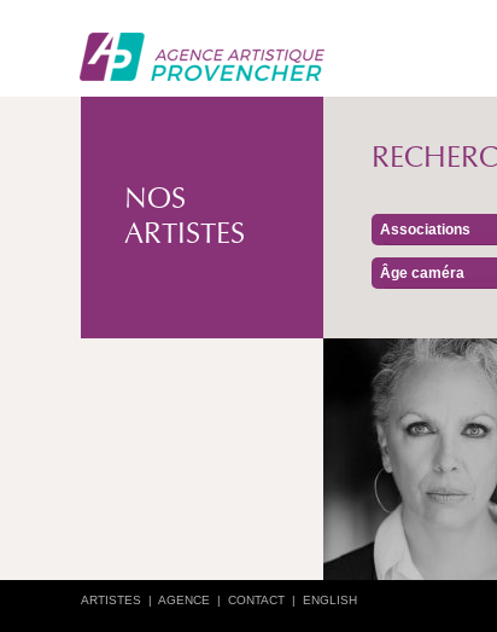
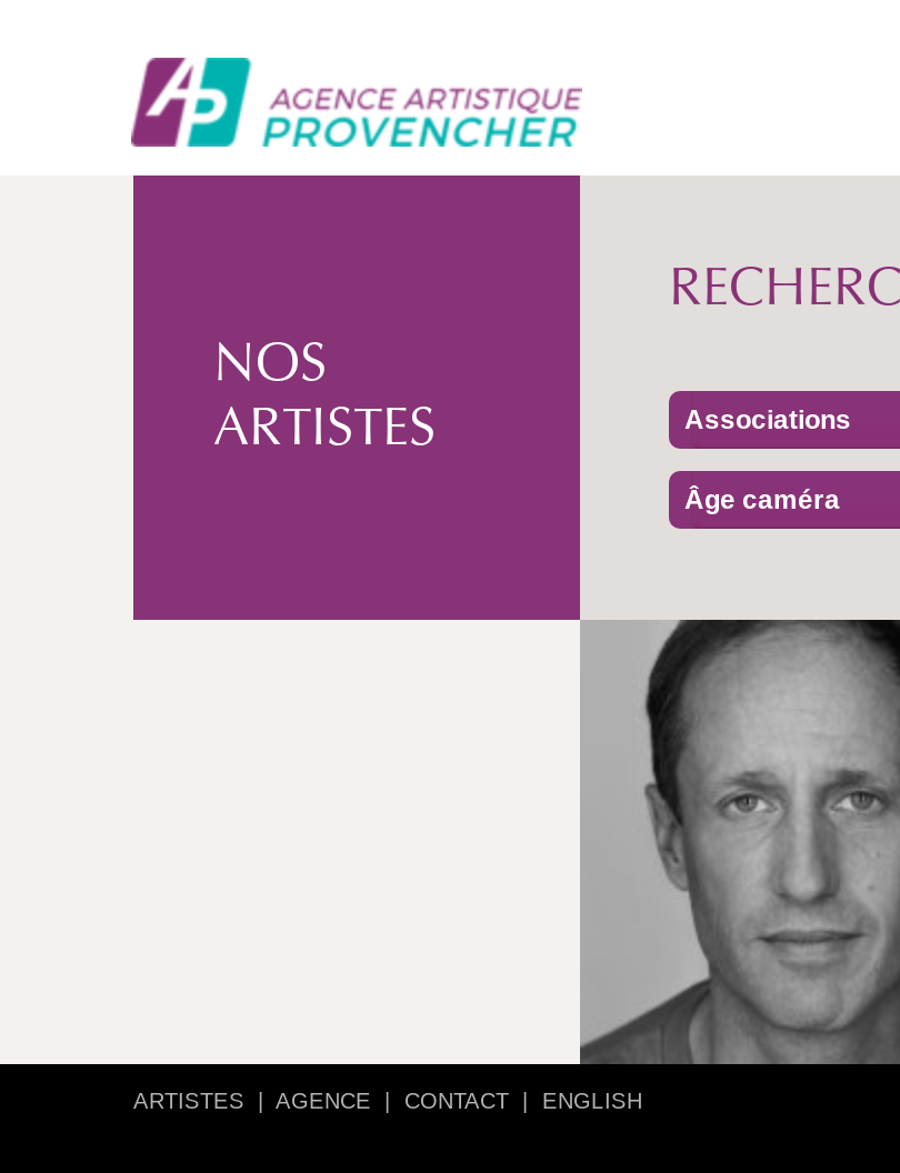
- [image]
+ [image]
